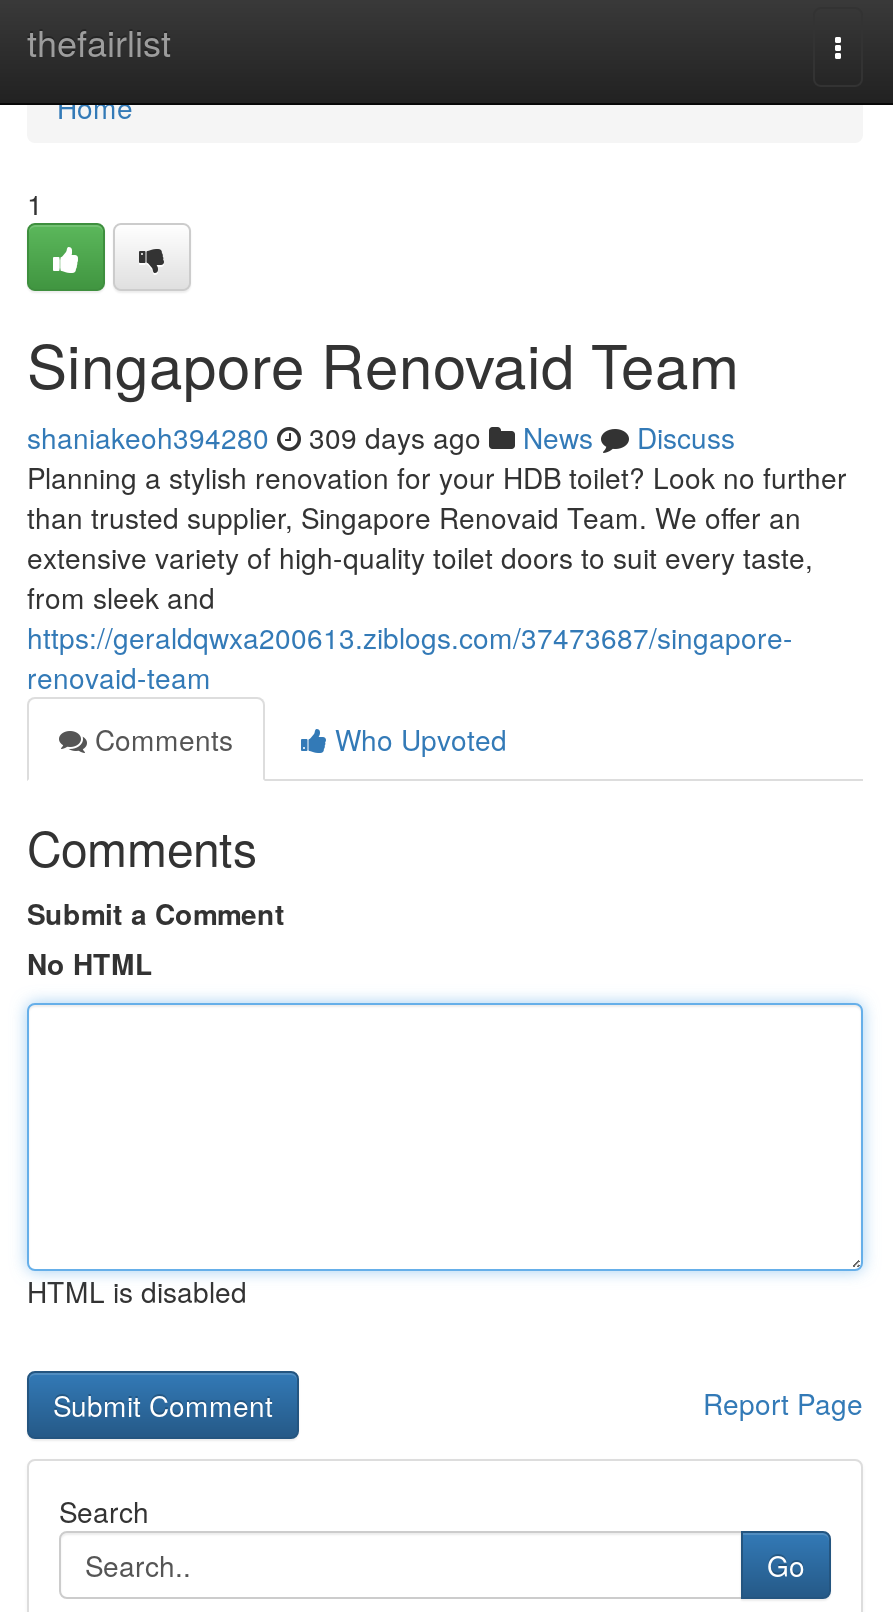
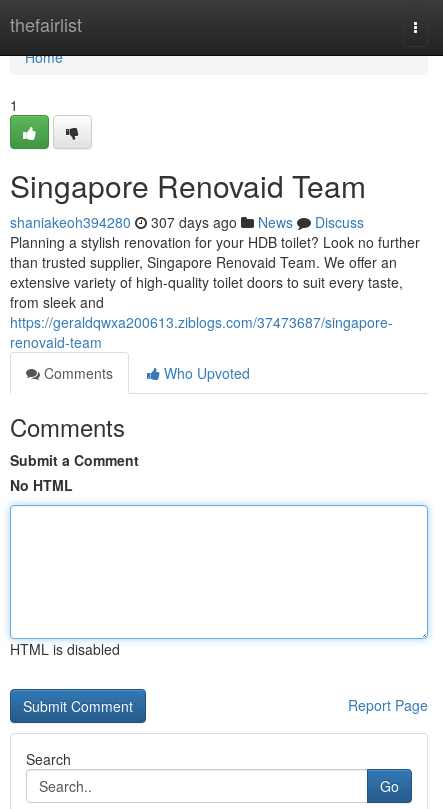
- shaniakeoh394280 309 days ago News Discuss
+ shaniakeoh394280 307 days ago News Discuss
